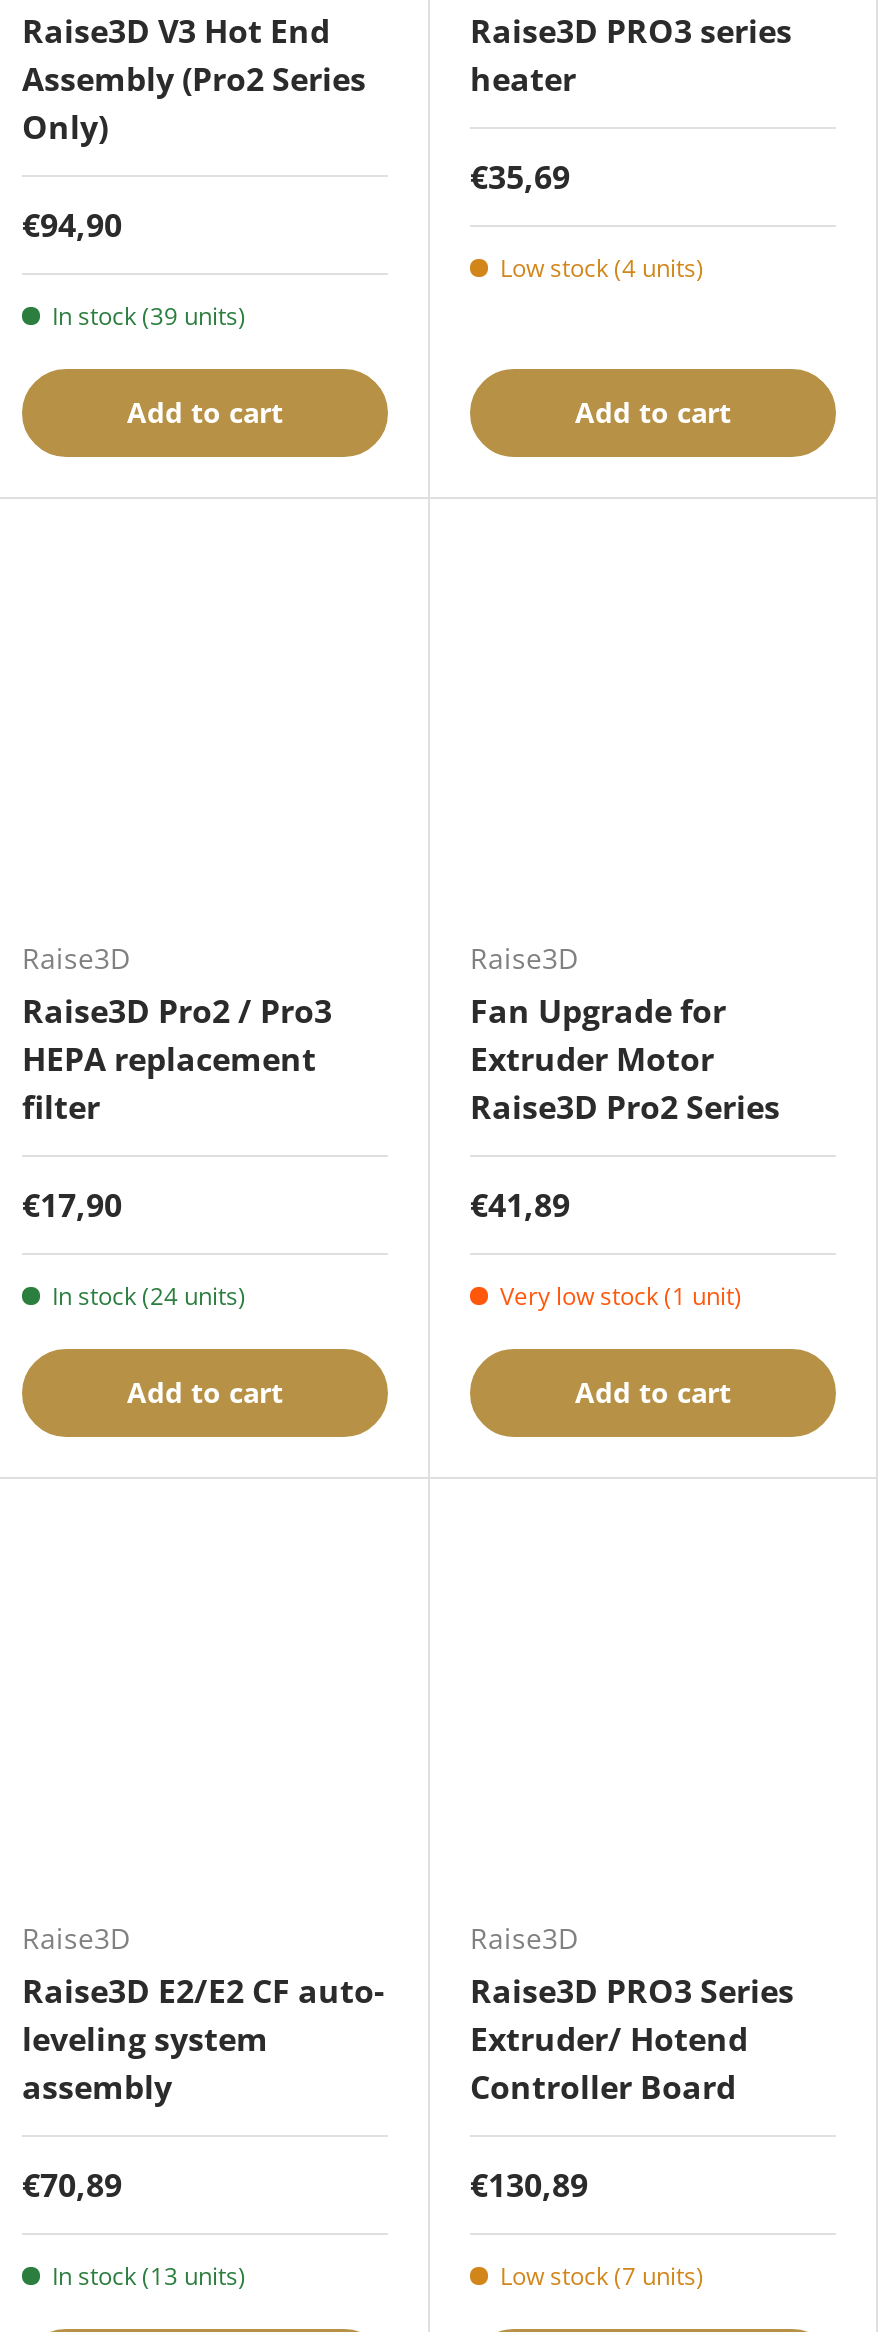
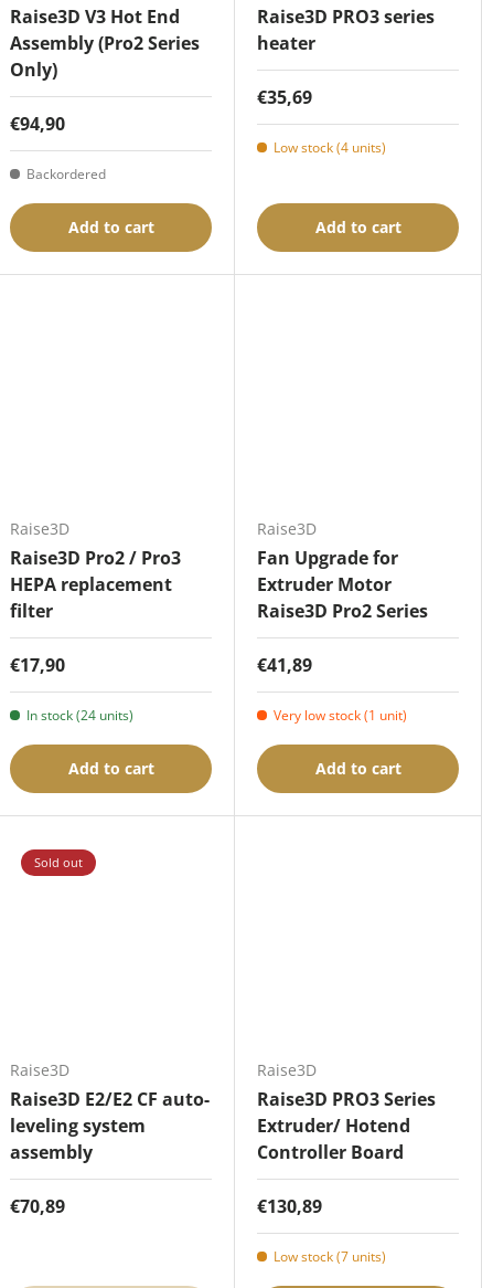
- In stock (39 units)
+ Backordered

+ Sold out

- In stock (13 units)
